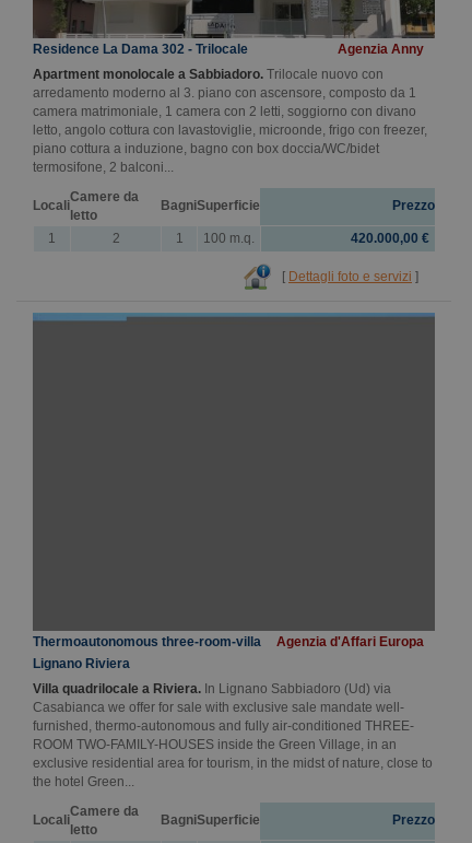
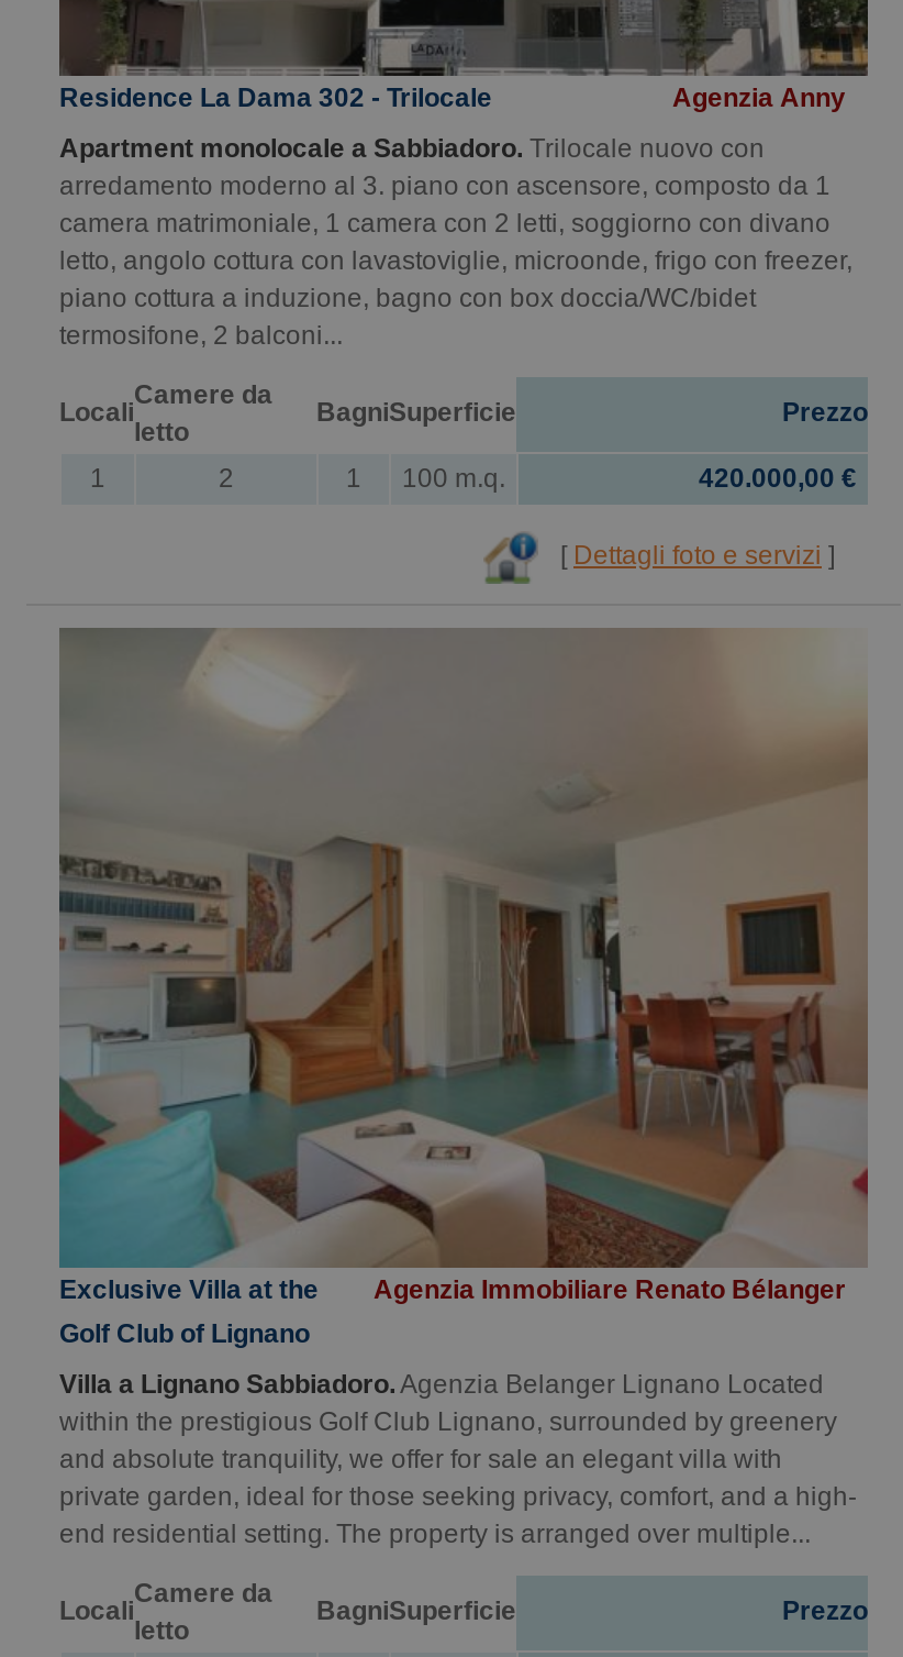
+ [image]

- Agenzia d'Affari Europa
- Thermoautonomous three-room-villa
- Lignano Riviera
+ Agenzia Immobiliare Renato Bélanger
+ Exclusive Villa at the
+ Golf Club of Lignano

- Villa quadrilocale a Riviera. In Lignano Sabbiadoro (Ud) via
- Casabianca we offer for sale with exclusive sale mandate well-
- furnished, thermo-autonomous and fully air-conditioned THREE-
- ROOM TWO-FAMILY-HOUSES inside the Green Village, in an
- exclusive residential area for tourism, in the midst of nature, close to
- the hotel Green...
+ Villa a Lignano Sabbiadoro. Agenzia Belanger Lignano Located
+ within the prestigious Golf Club Lignano, surrounded by greenery
+ and absolute tranquility, we offer for sale an elegant villa with
+ private garden, ideal for those seeking privacy, comfort, and a high-
+ end residential setting. The property is arranged over multiple...
